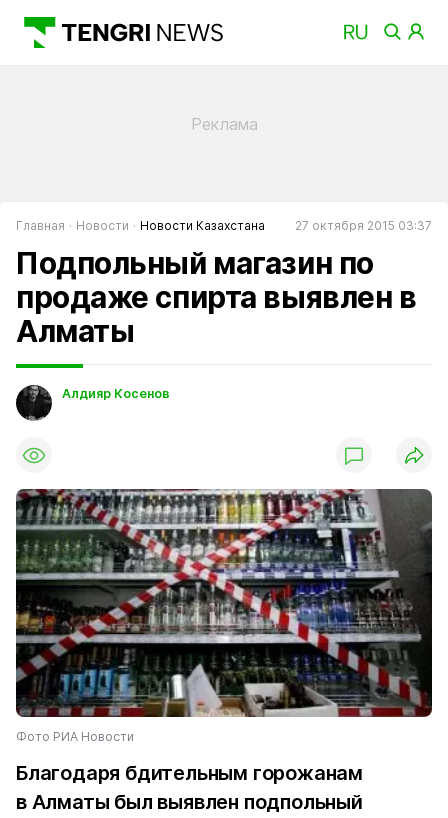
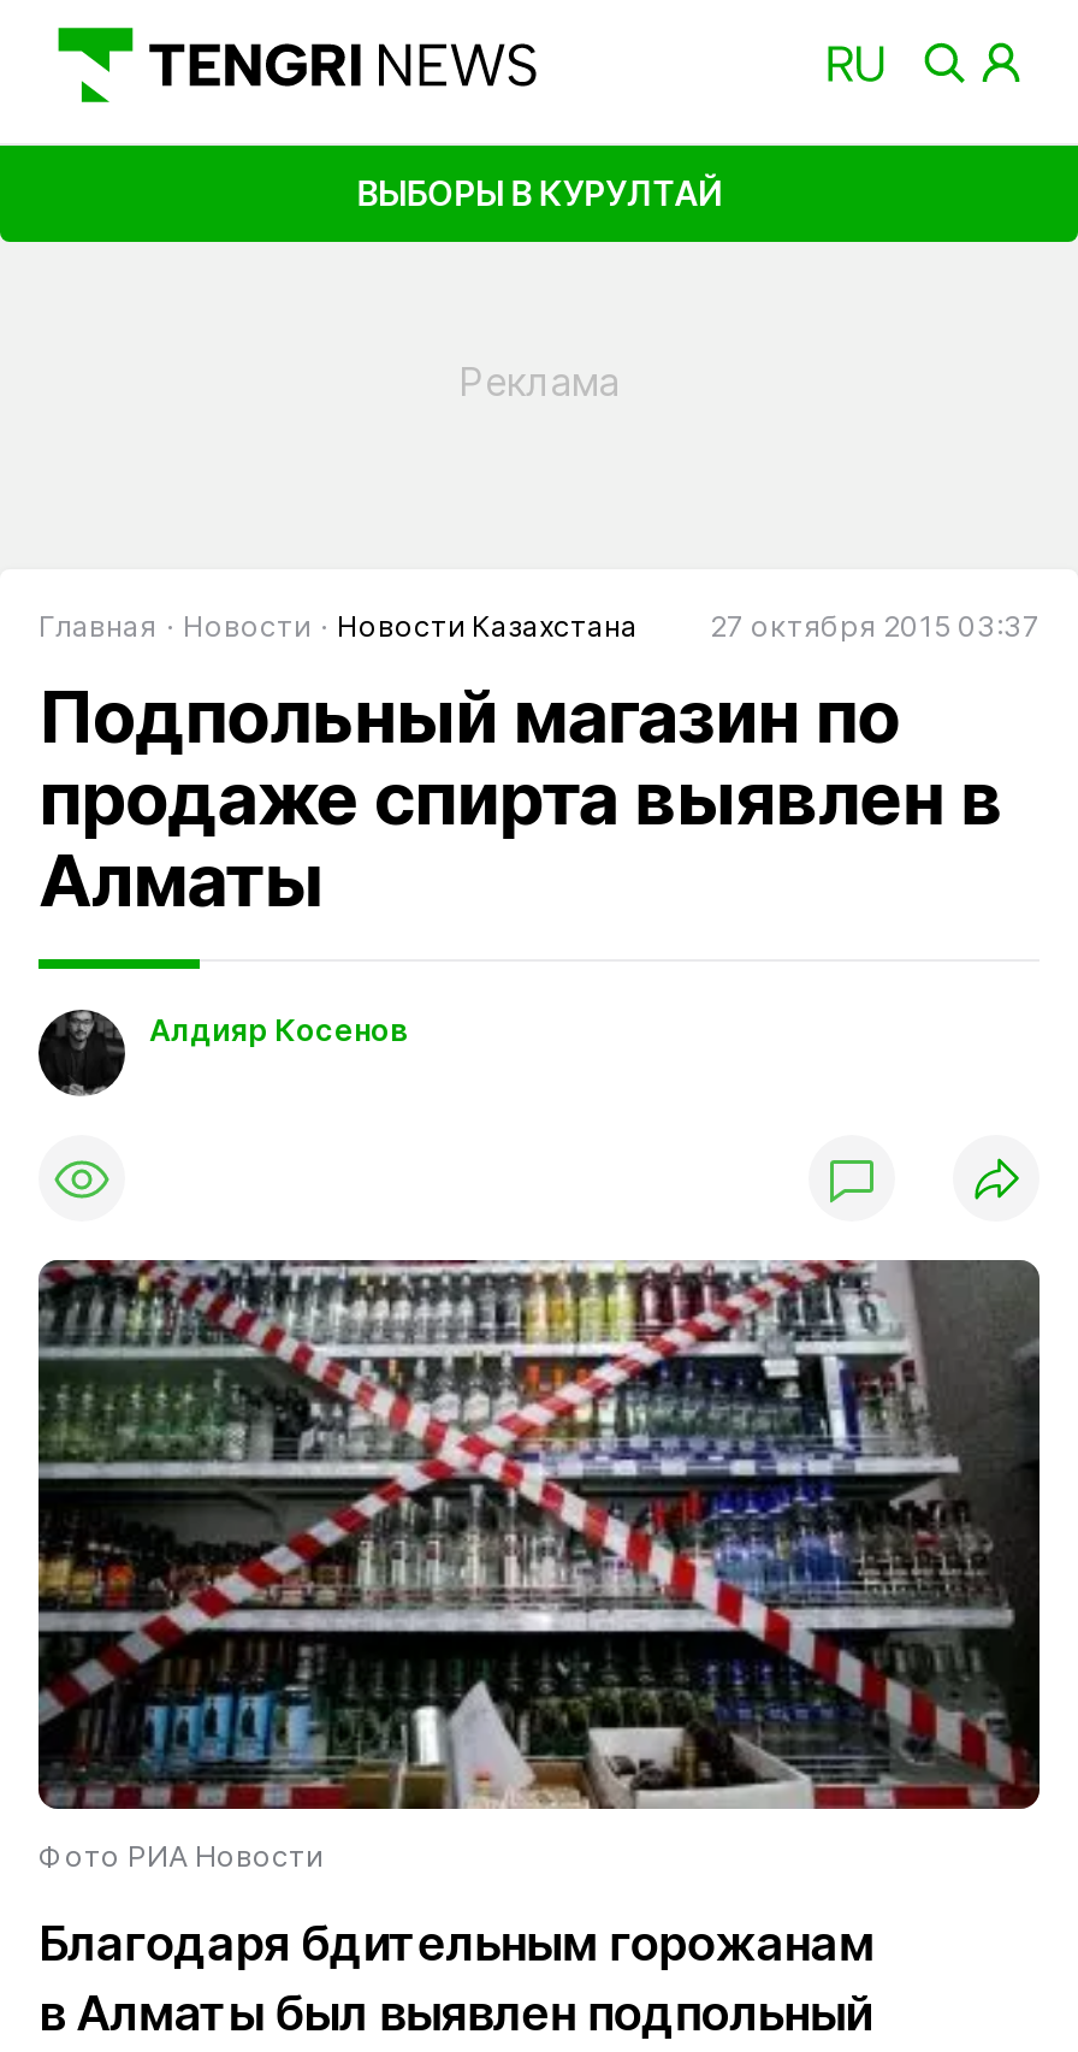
+ ВЫБОРЫ В КУРУЛТАЙ
